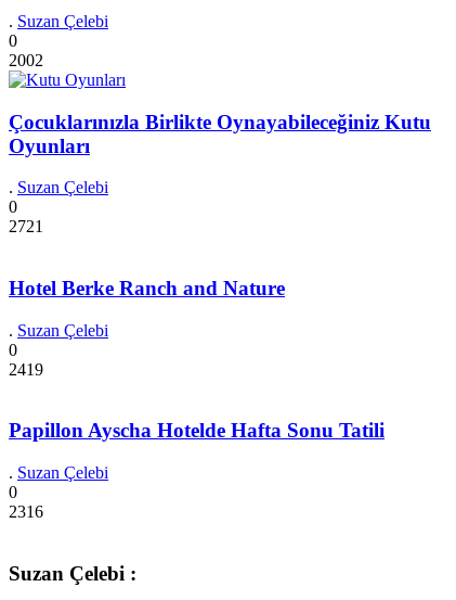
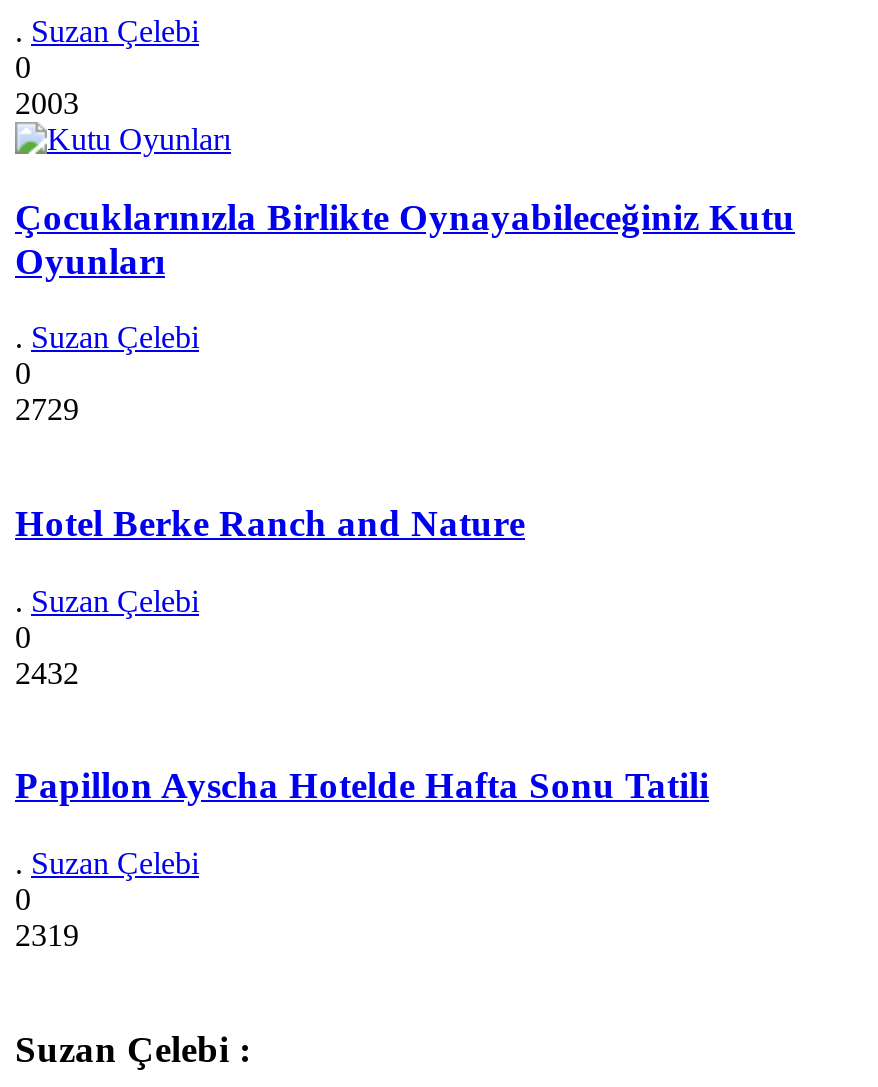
- 2002
+ 2003

- 2721
+ 2729

- 2419
+ 2432

- 2316
+ 2319
